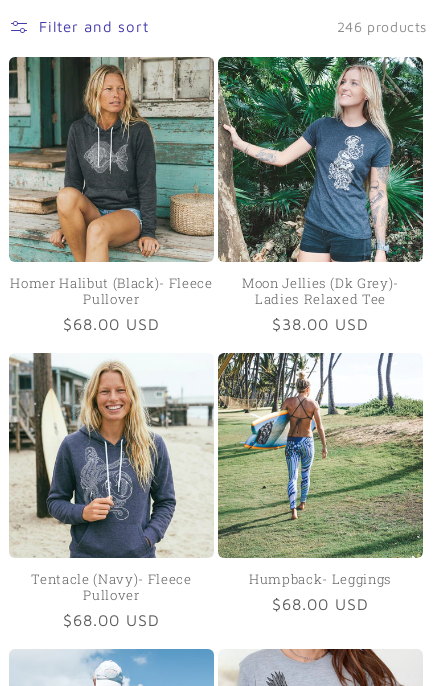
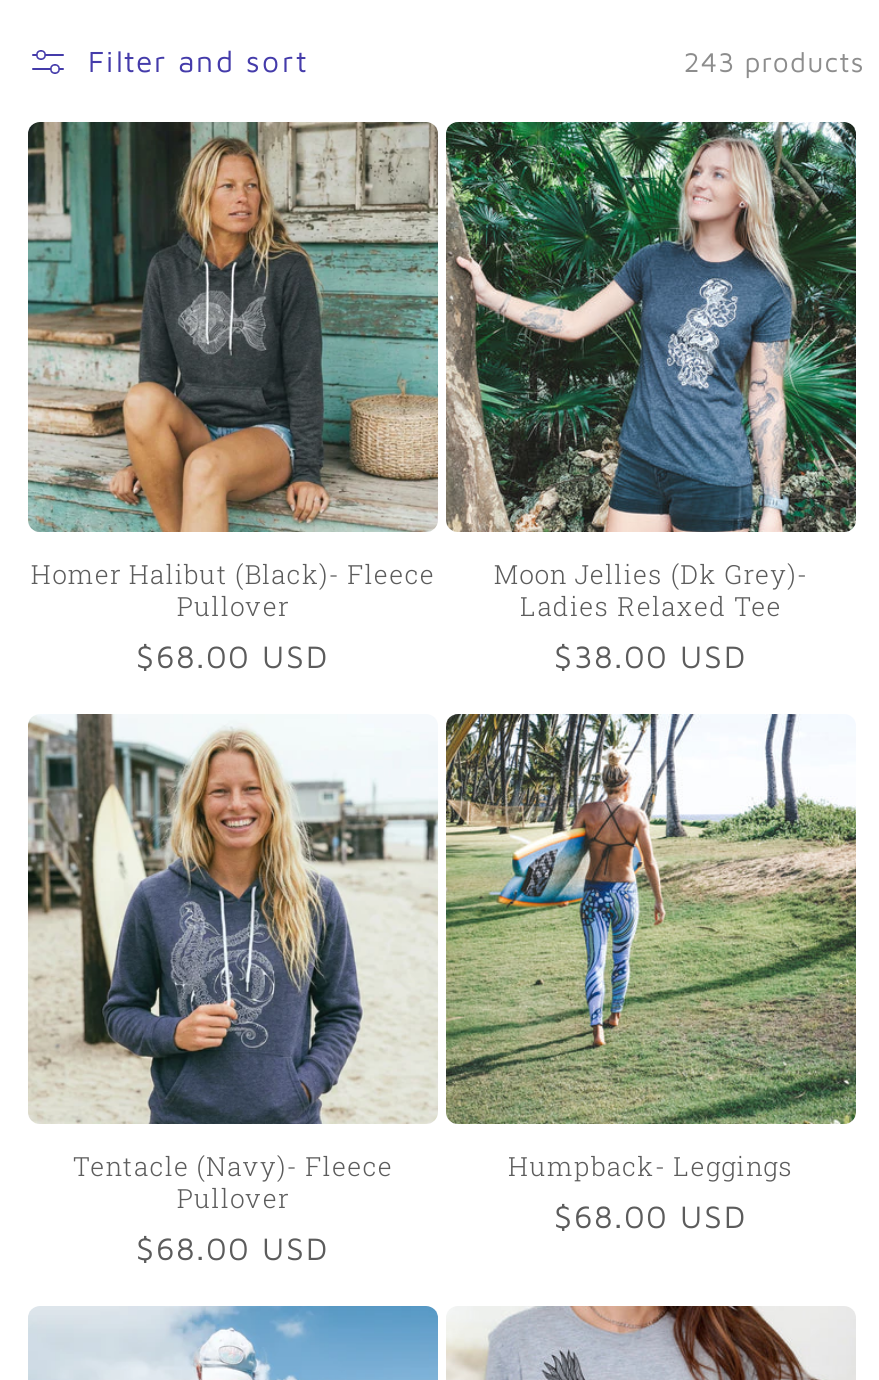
- 246 products
+ 243 products
